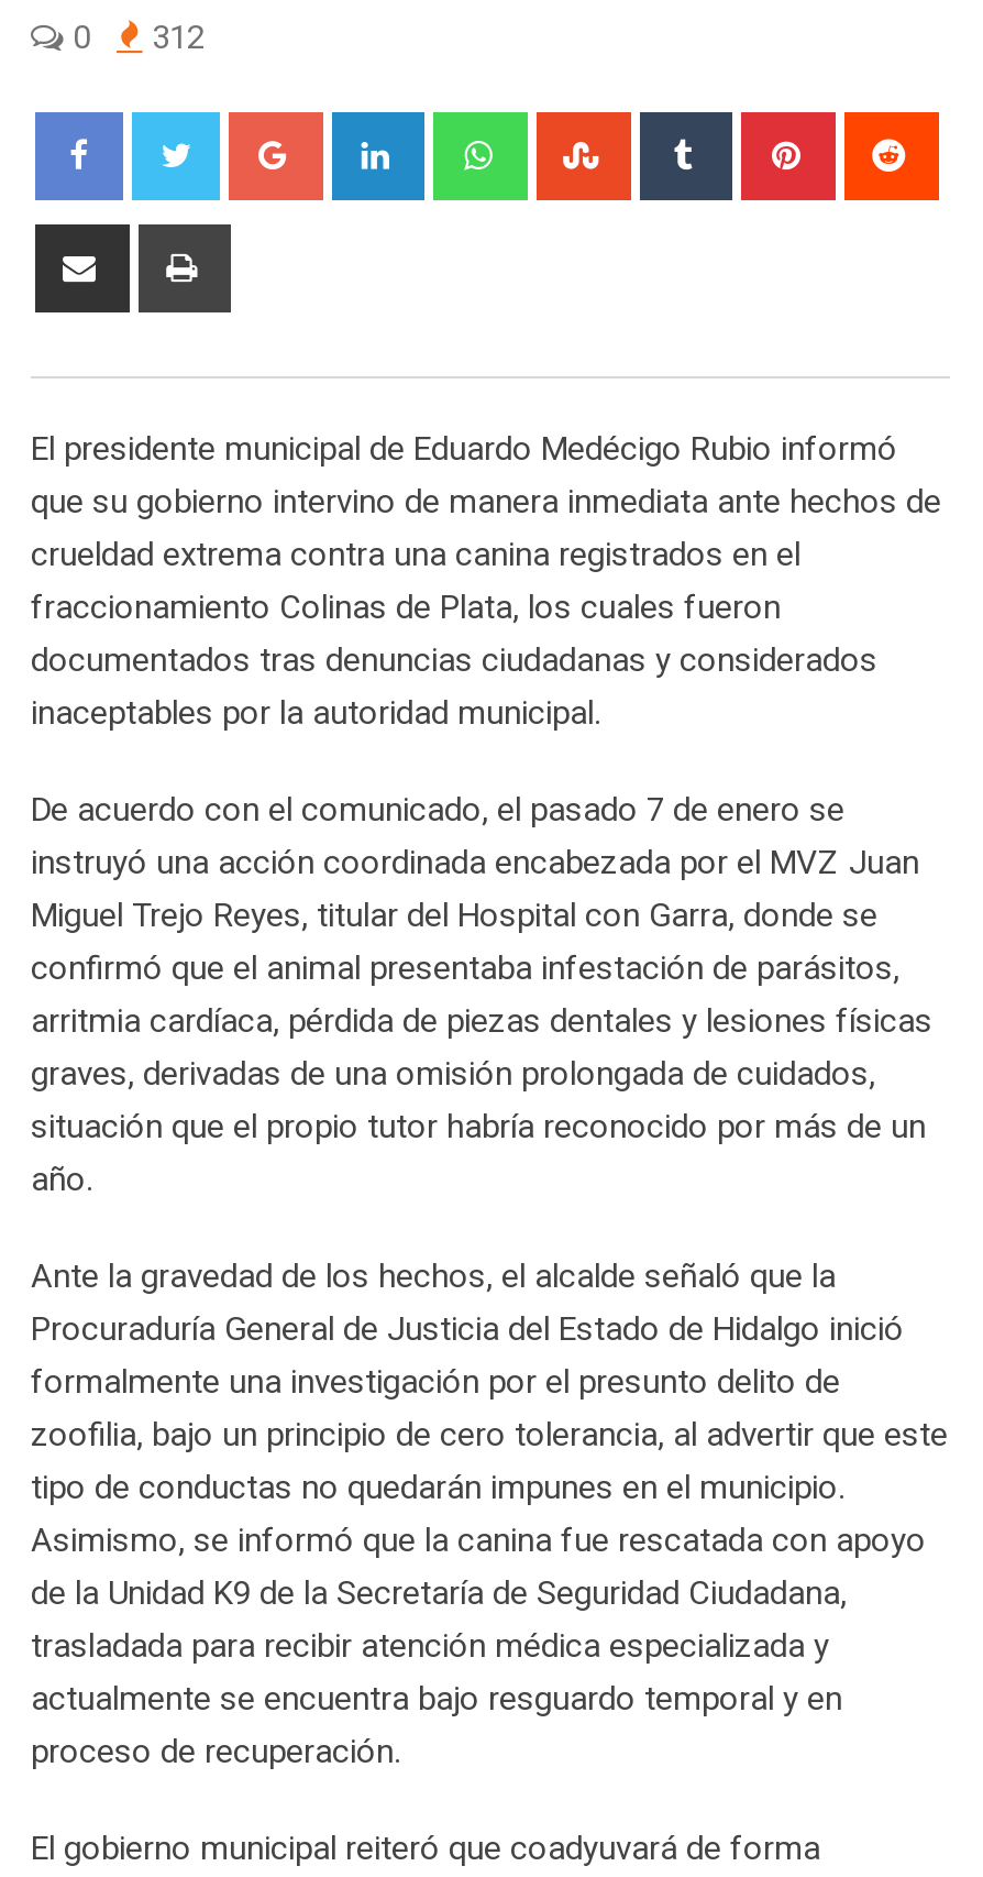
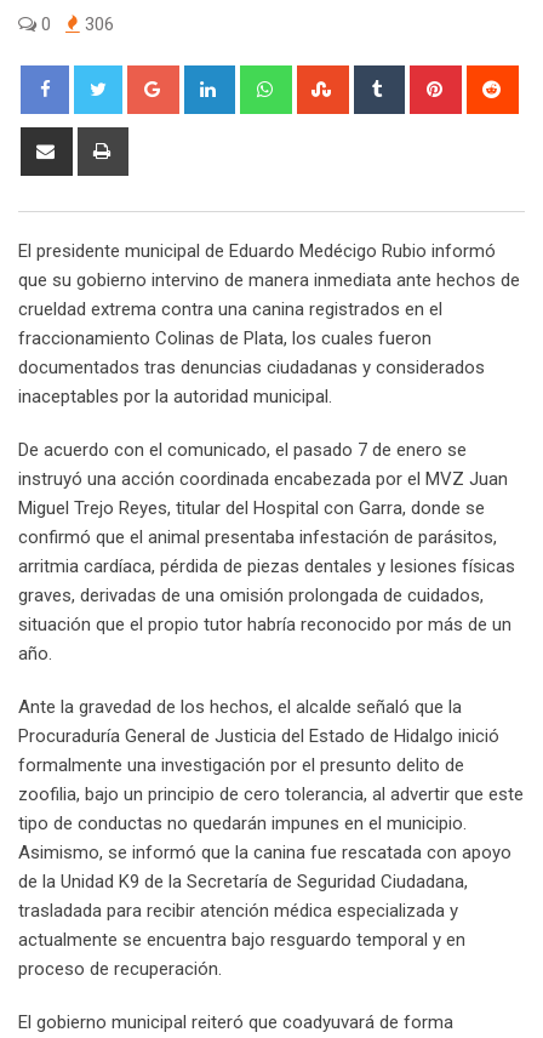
- 0 312
+ 0 306
